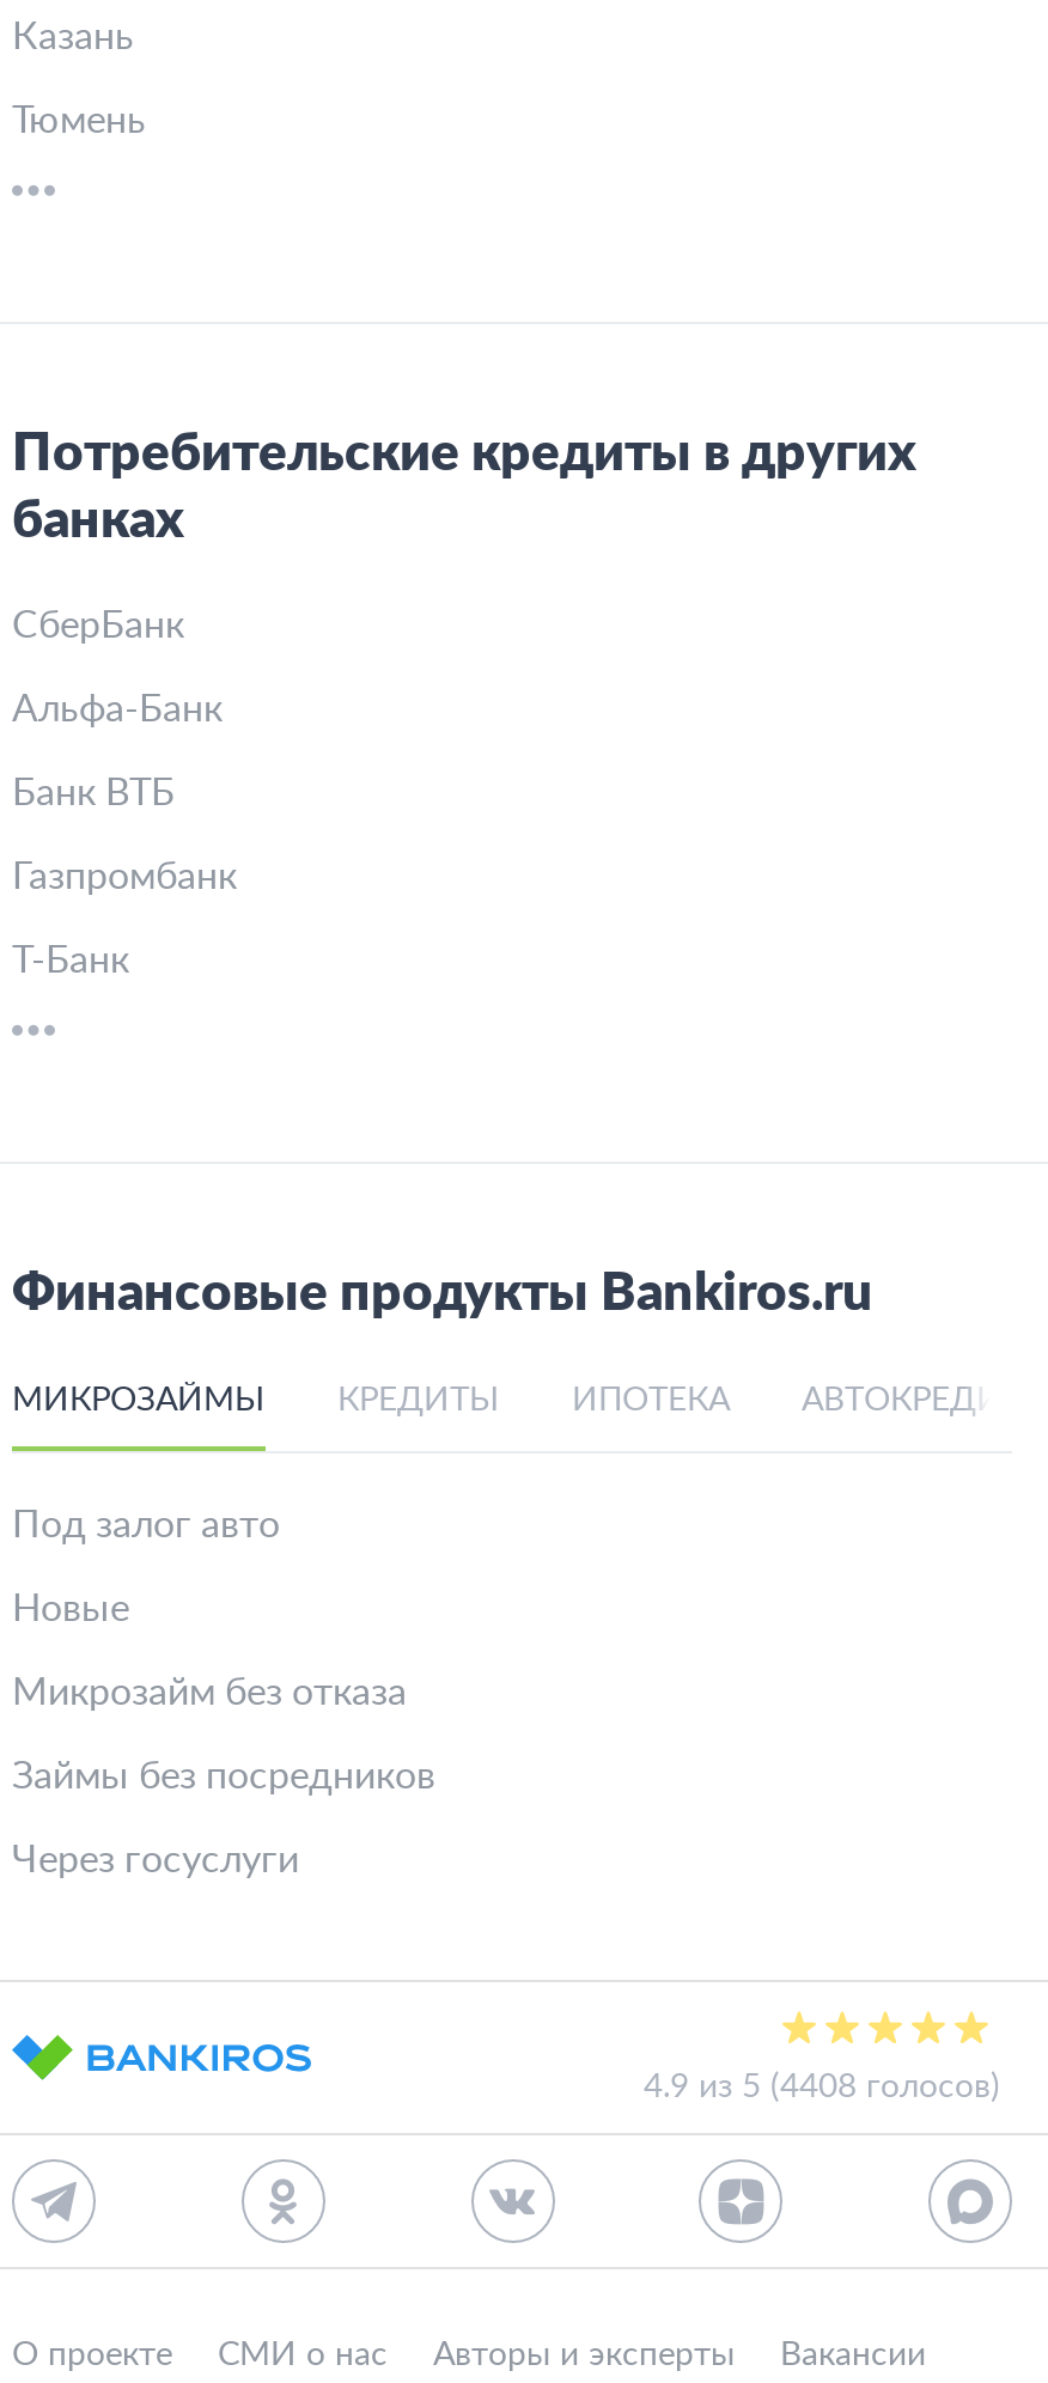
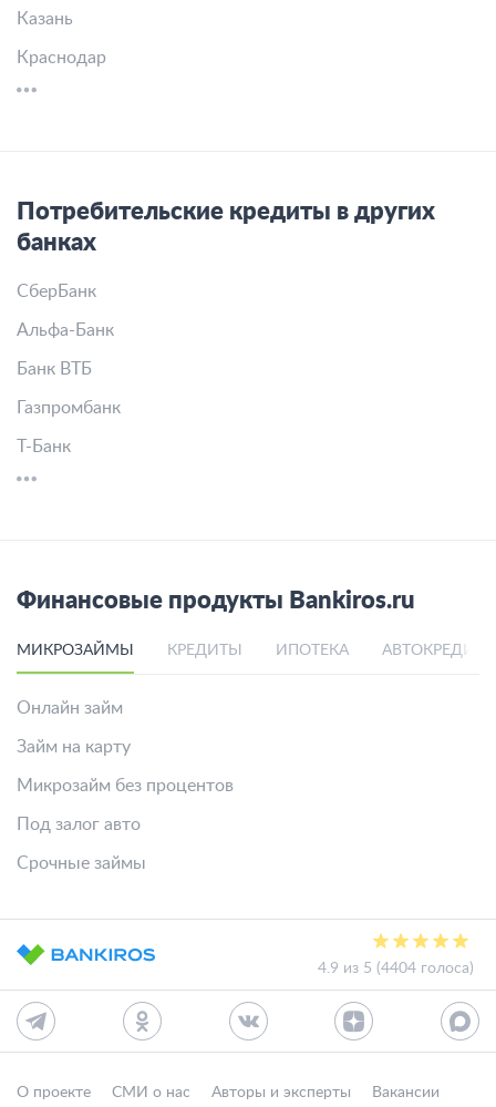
- Тюмень
+ Краснодар

+ Онлайн займ
+ Займ на карту
+ Микрозайм без процентов

moved down: Под залог авто

- Новые
- Микрозайм без отказа
- Займы без посредников
- Через госуслуги
+ Срочные займы

- 4.9 из 5 (4408 голосов)
+ 4.9 из 5 (4404 голоса)
